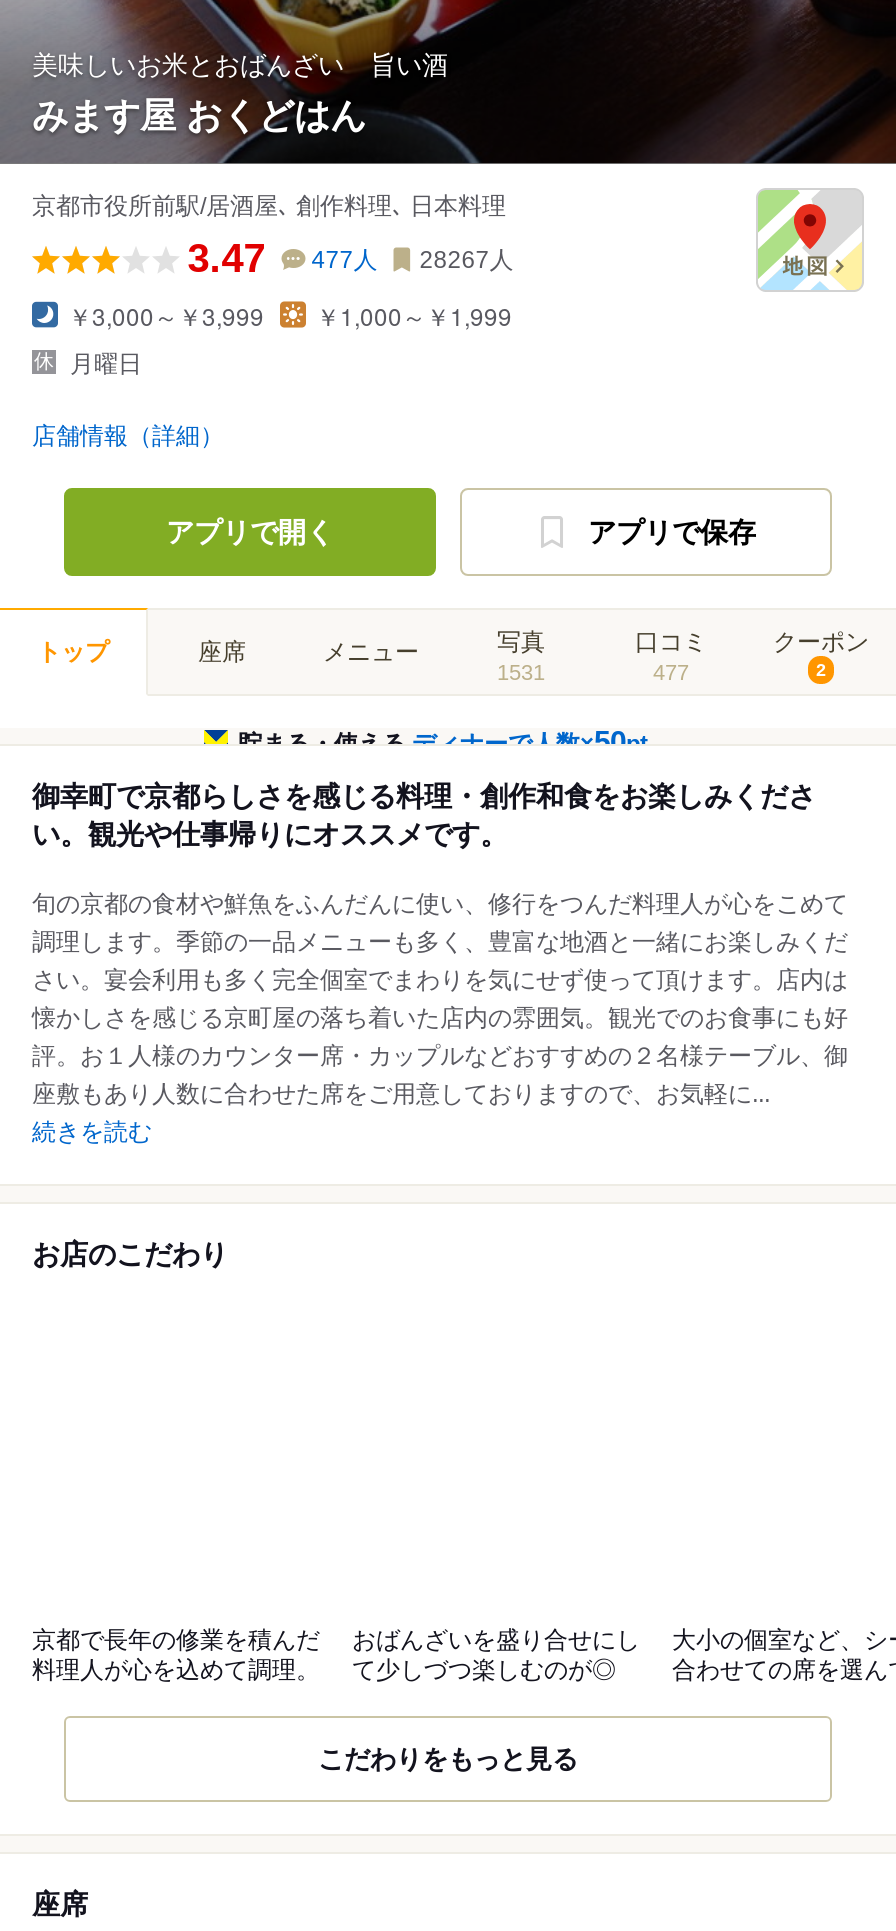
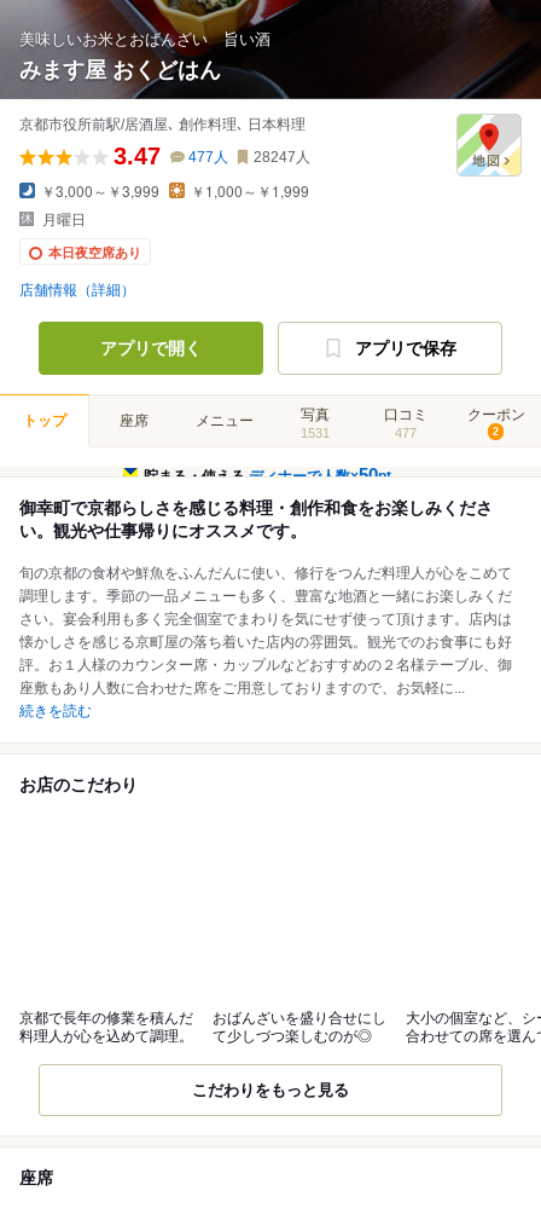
- 3.47 477人 28267人
+ 3.47 477人 28247人

+ 本日夜空席あり
